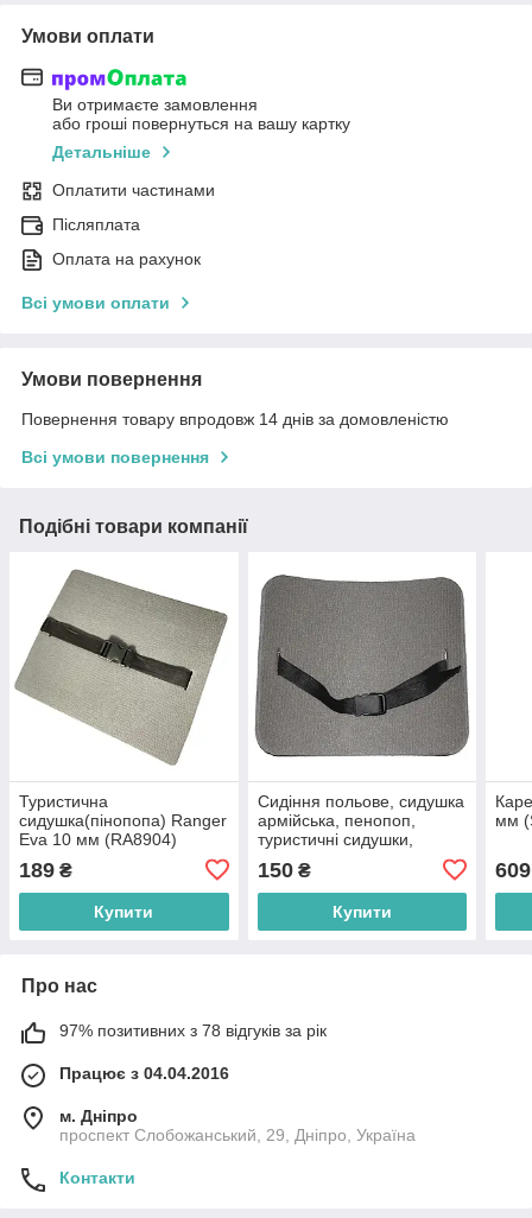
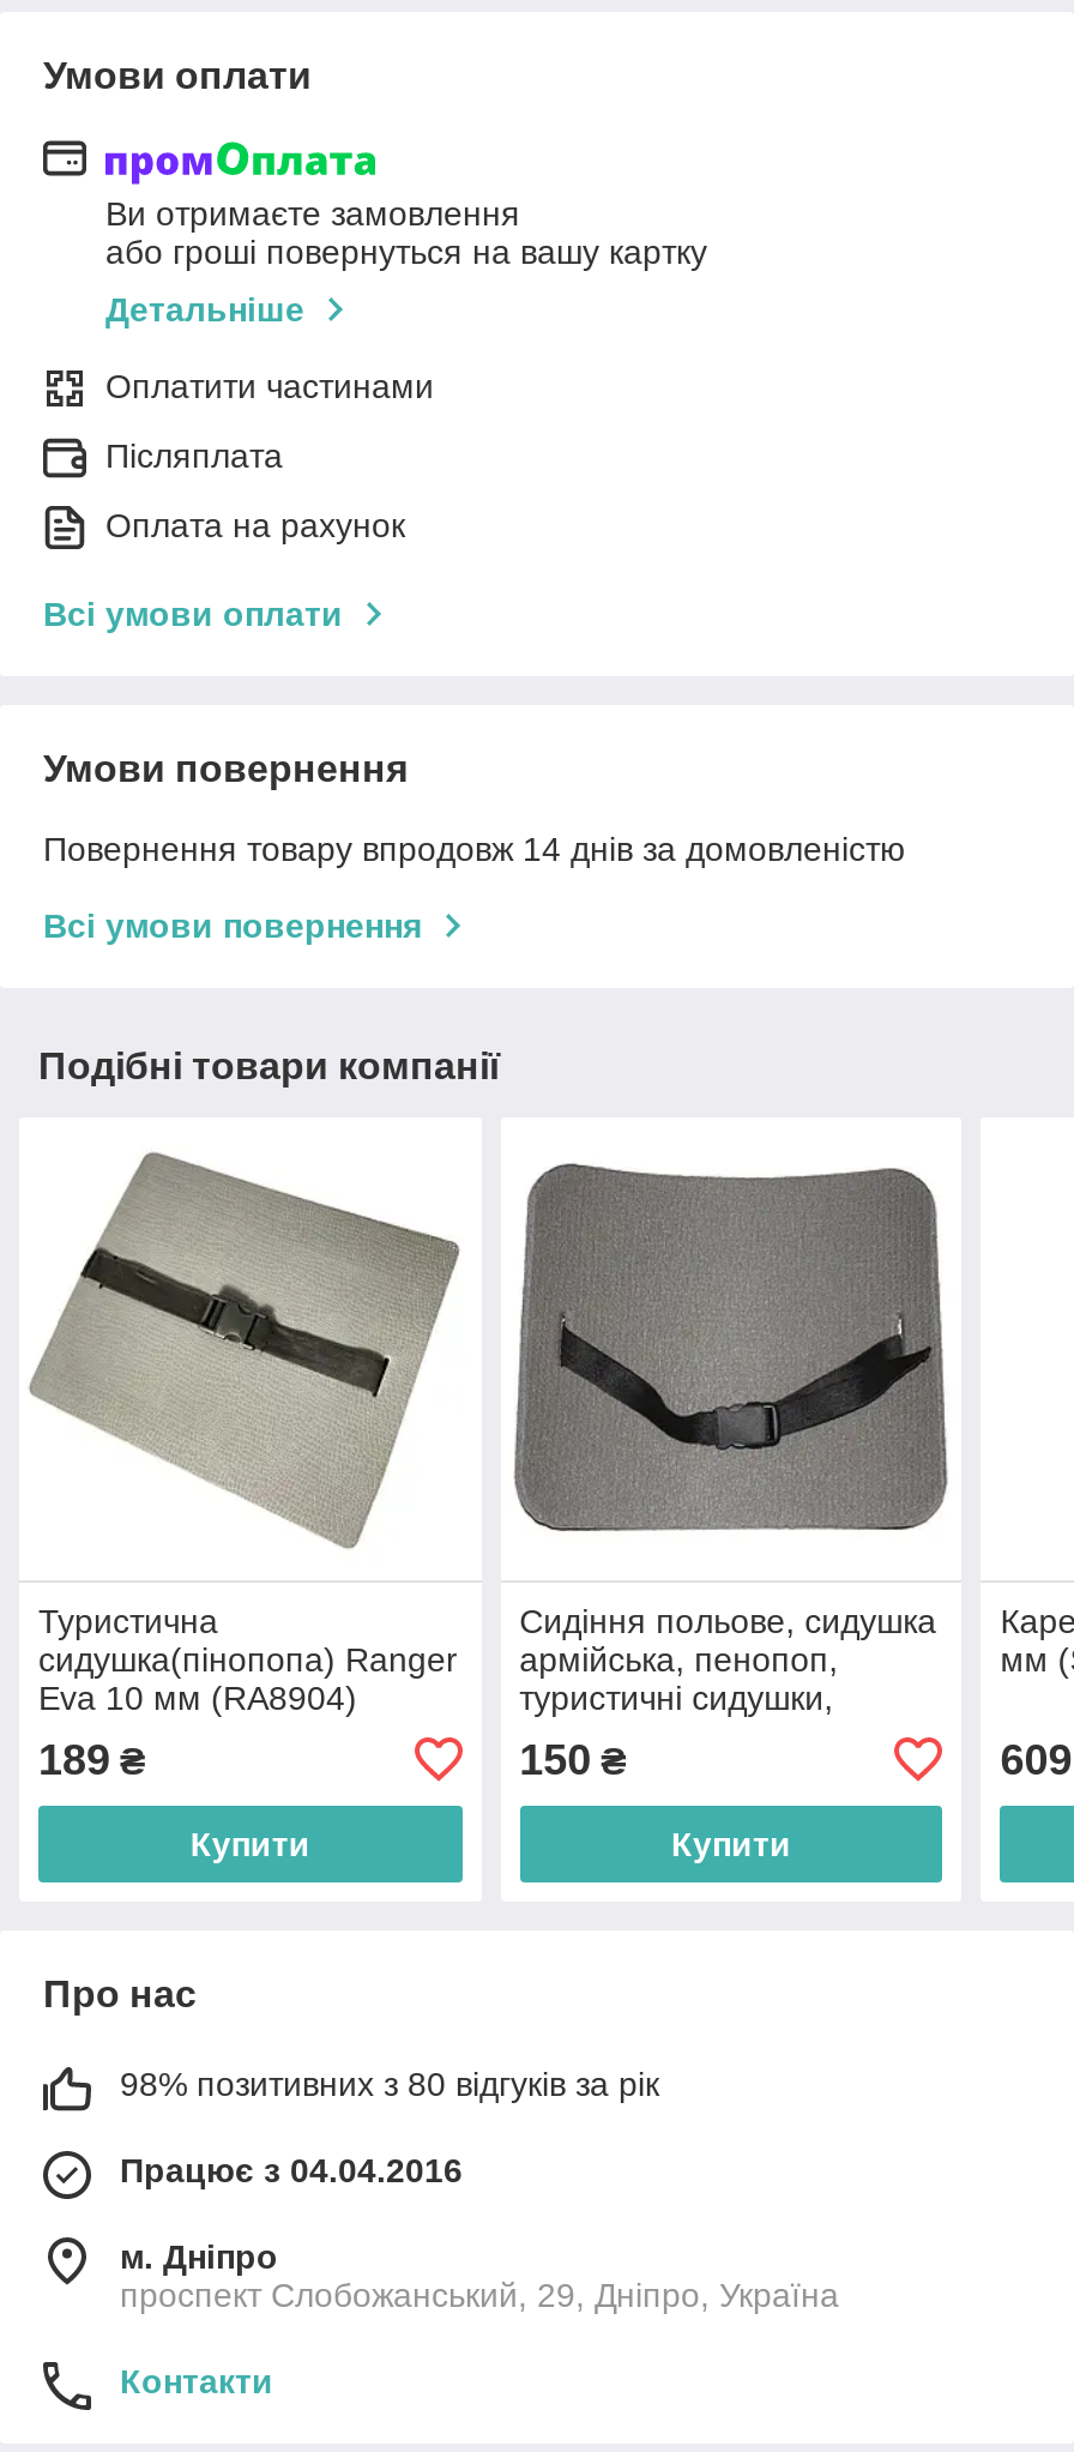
- 97% позитивних з 78 відгуків за рік
+ 98% позитивних з 80 відгуків за рік
